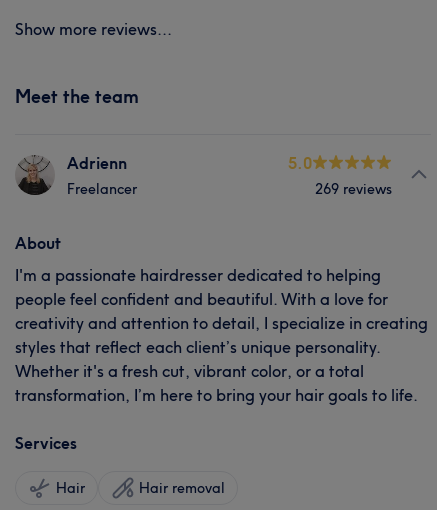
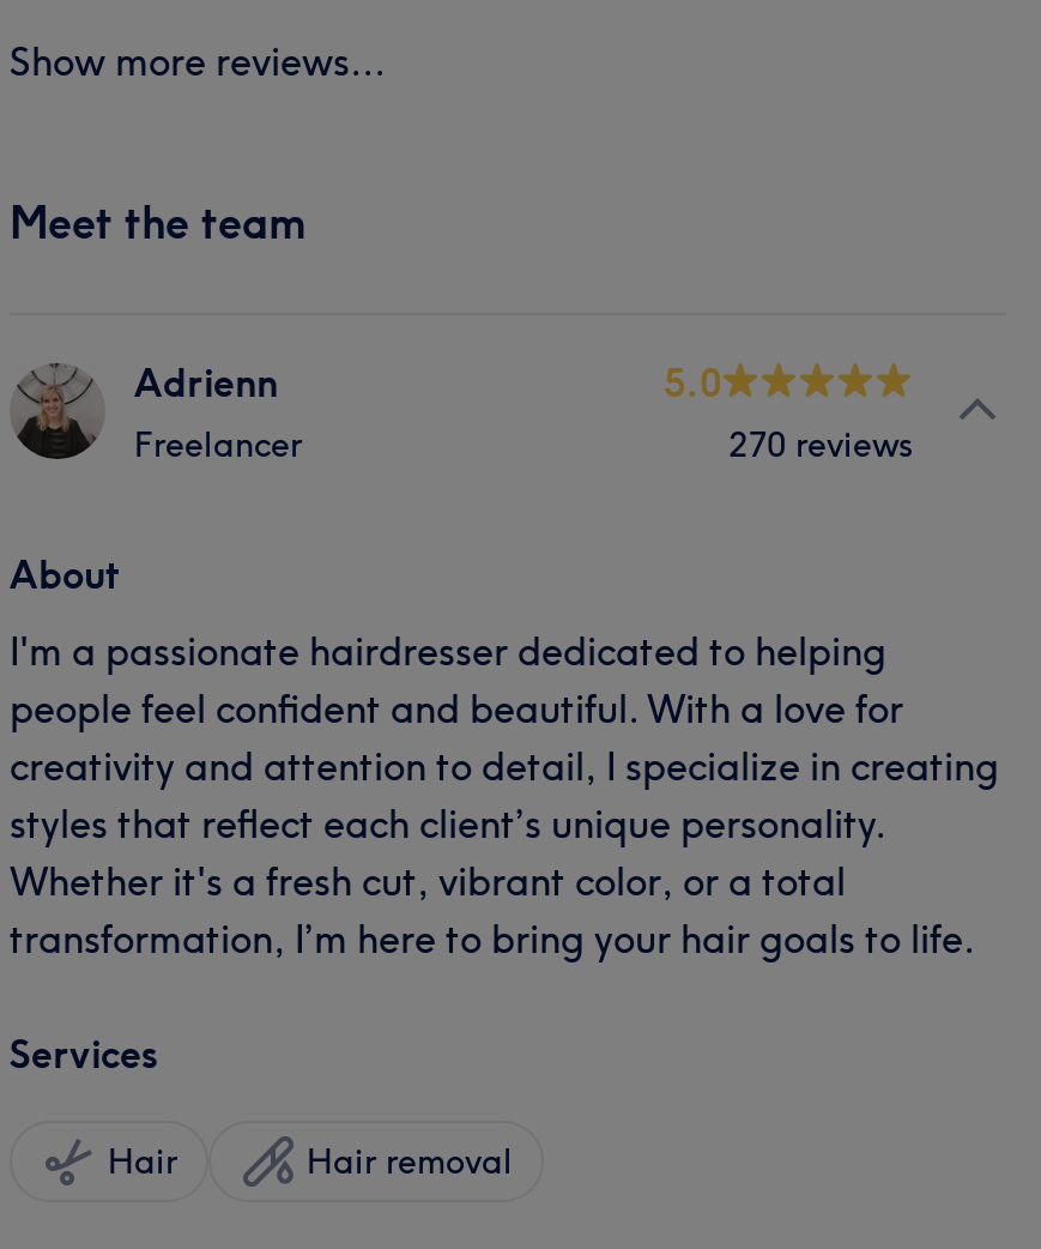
- 269 reviews
+ 270 reviews
